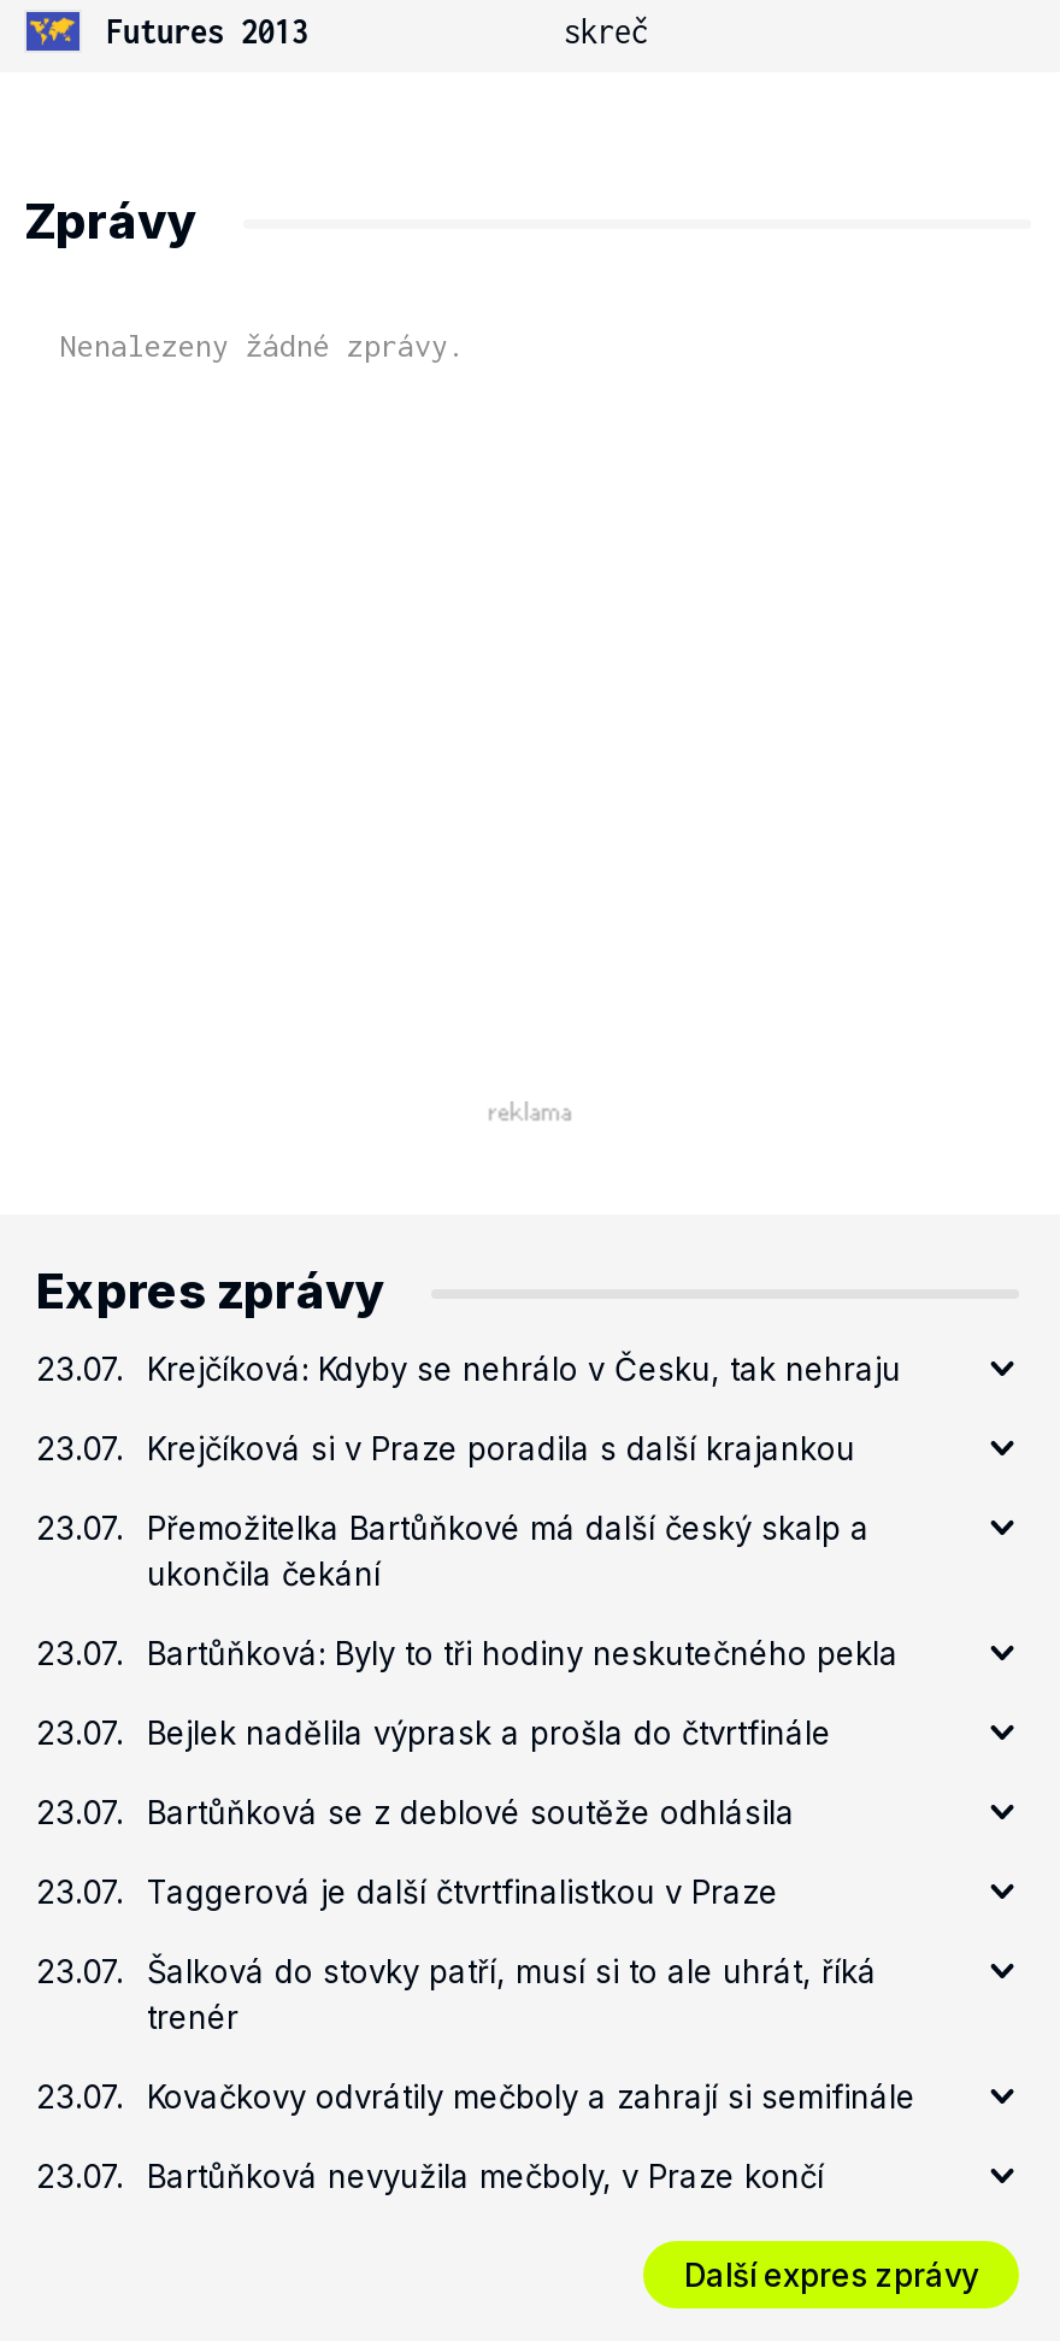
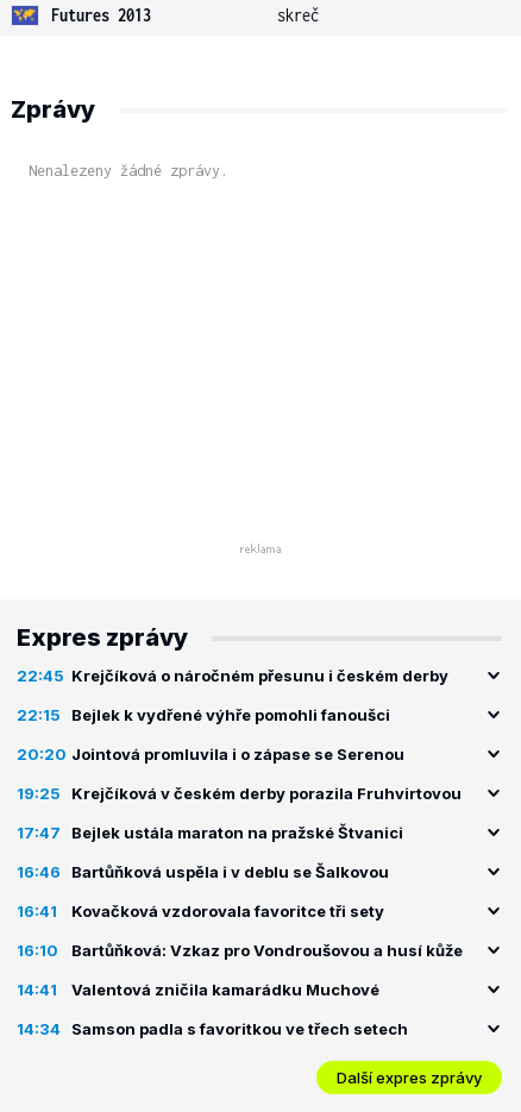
- 23.07.
- Krejčíková: Kdyby se nehrálo v Česku, tak nehraju
+ 22:45 Krejčíková o náročném přesunu i českém derby

- 23.07.
- Krejčíková si v Praze poradila s další krajankou
+ 22:15 Bejlek k vydřené výhře pomohli fanoušci

- 23.07.
- Přemožitelka Bartůňkové má další český skalp a
- ukončila čekání
+ 20:20 Jointová promluvila i o zápase se Serenou

- 23.07.
- Bartůňková: Byly to tři hodiny neskutečného pekla
+ 19:25 Krejčíková v českém derby porazila Fruhvirtovou

- 23.07.
- Bejlek nadělila výprask a prošla do čtvrtfinále
+ 17:47 Bejlek ustála maraton na pražské Štvanici

- 23.07.
- Bartůňková se z deblové soutěže odhlásila
+ 16:46 Bartůňková uspěla i v deblu se Šalkovou

- 23.07.
- Taggerová je další čtvrtfinalistkou v Praze
+ 16:41
+ Kovačková vzdorovala favoritce tři sety

- 23.07.
- Šalková do stovky patří, musí si to ale uhrát, říká
- trenér
+ 16:10
+ Bartůňková: Vzkaz pro Vondroušovou a husí kůže

- 23.07.
- Kovačkovy odvrátily mečboly a zahrají si semifinále
+ 14:41
+ Valentová zničila kamarádku Muchové

- 23.07.
- Bartůňková nevyužila mečboly, v Praze končí
+ 14:34 Samson padla s favoritkou ve třech setech
